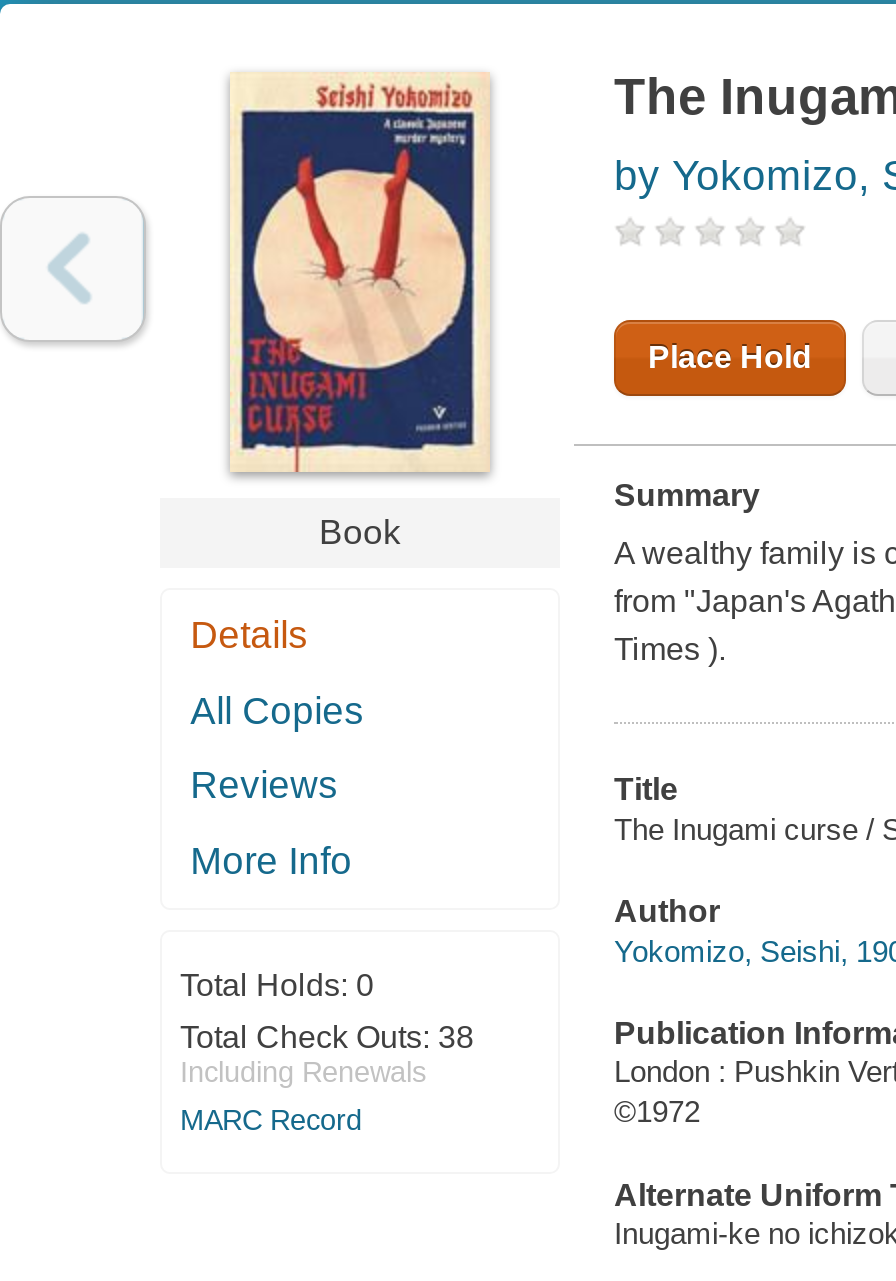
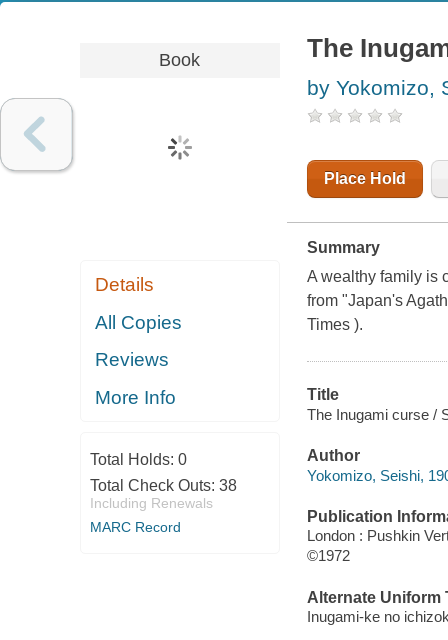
- [image]

moved up: Book

moved up: Details | All Copies | Reviews | More Info | Total Holds: 0 | Total Check Outs: 38 | Including Renewals | MARC Record
